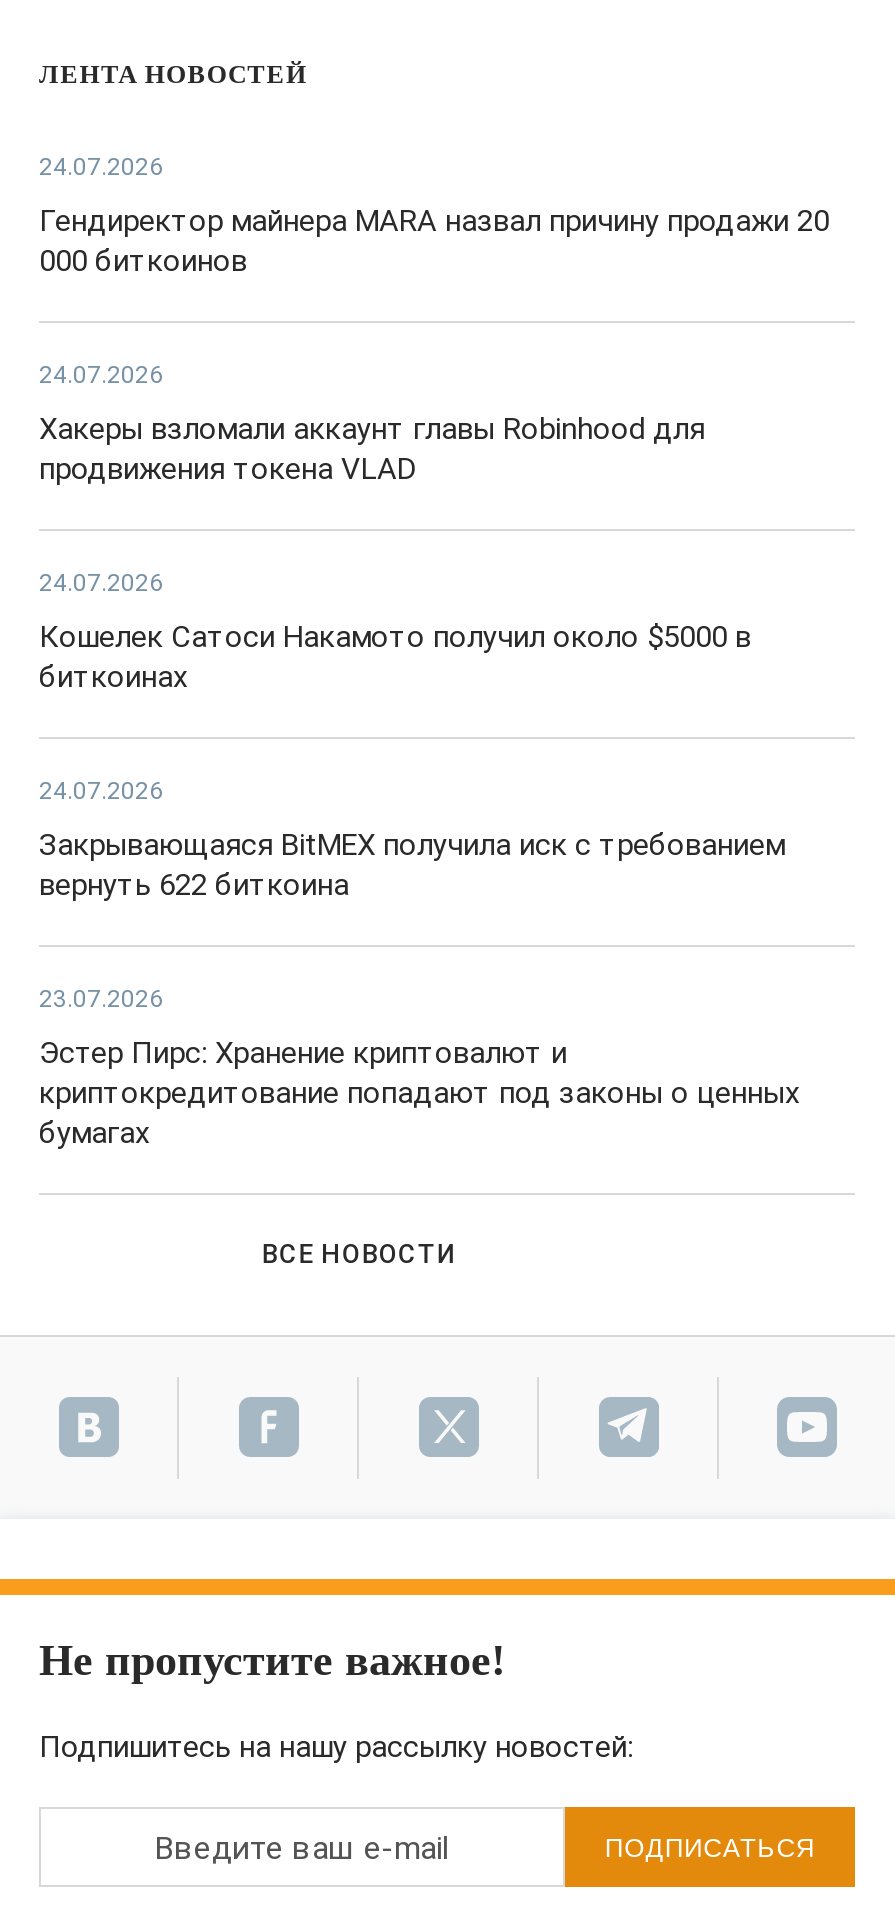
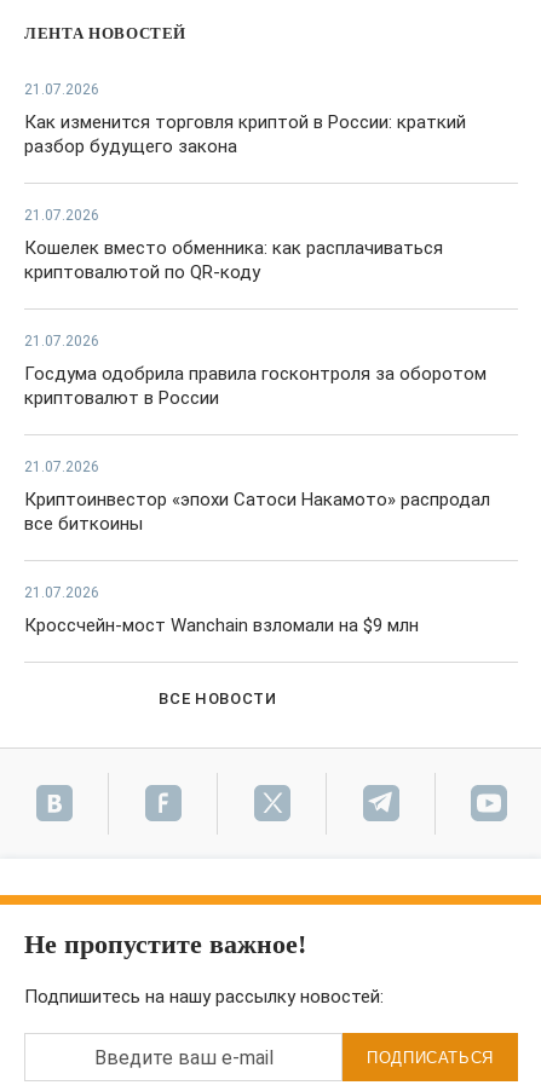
- 24.07.2026
+ 21.07.2026

- Гендиректор майнера MARA назвал причину продажи 20
- 000 биткоинов
+ Как изменится торговля криптой в России: краткий
+ разбор будущего закона

- 24.07.2026
+ 21.07.2026

- Хакеры взломали аккаунт главы Robinhood для
- продвижения токена VLAD
+ Кошелек вместо обменника: как расплачиваться
+ криптовалютой по QR-коду

- 24.07.2026
+ 21.07.2026

- Кошелек Сатоси Накамото получил около $5000 в
- биткоинах
+ Госдума одобрила правила госконтроля за оборотом
+ криптовалют в России

- 24.07.2026
+ 21.07.2026

- Закрывающаяся BitMEX получила иск с требованием
- вернуть 622 биткоина
+ Криптоинвестор «эпохи Сатоси Накамото» распродал
+ все биткоины

- 23.07.2026
+ 21.07.2026

- Эстер Пирс: Хранение криптовалют и
- криптокредитование попадают под законы о ценных
- бумагах
+ Кроссчейн-мост Wanchain взломали на $9 млн
